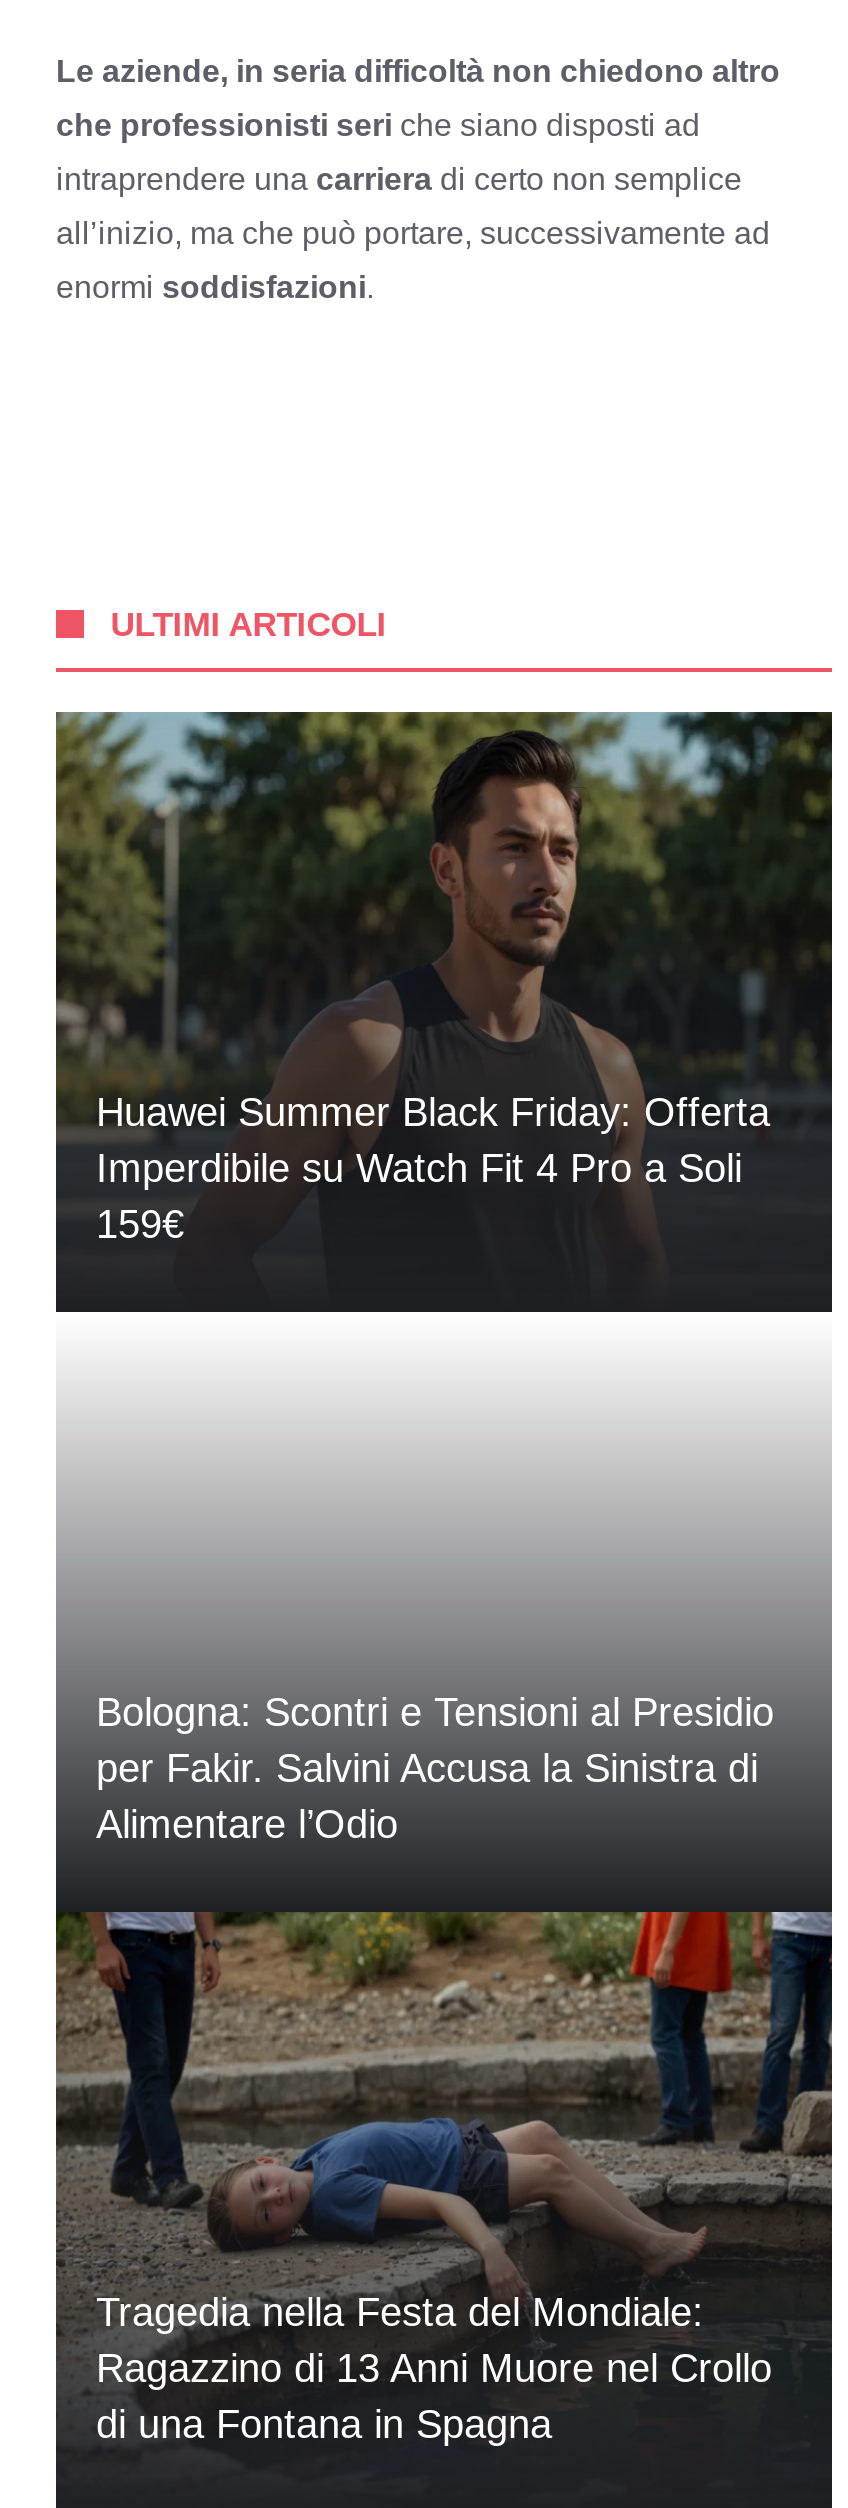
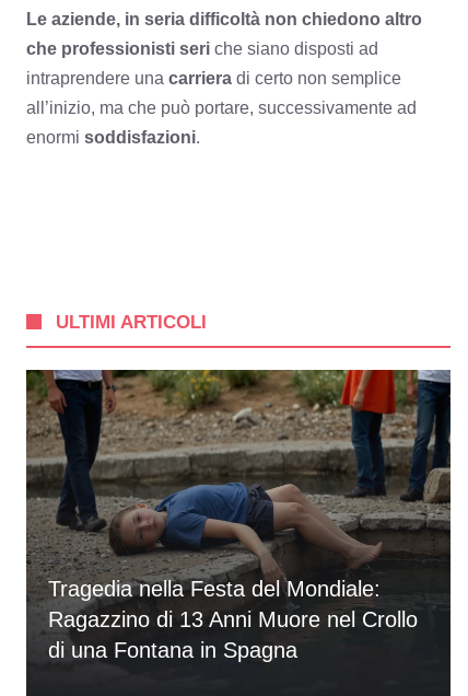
- [image]
- Huawei Summer Black Friday: Offerta
- Imperdibile su Watch Fit 4 Pro a Soli
- 159€

- [image]
- Bologna: Scontri e Tensioni al Presidio
- per Fakir. Salvini Accusa la Sinistra di
- Alimentare l’Odio
